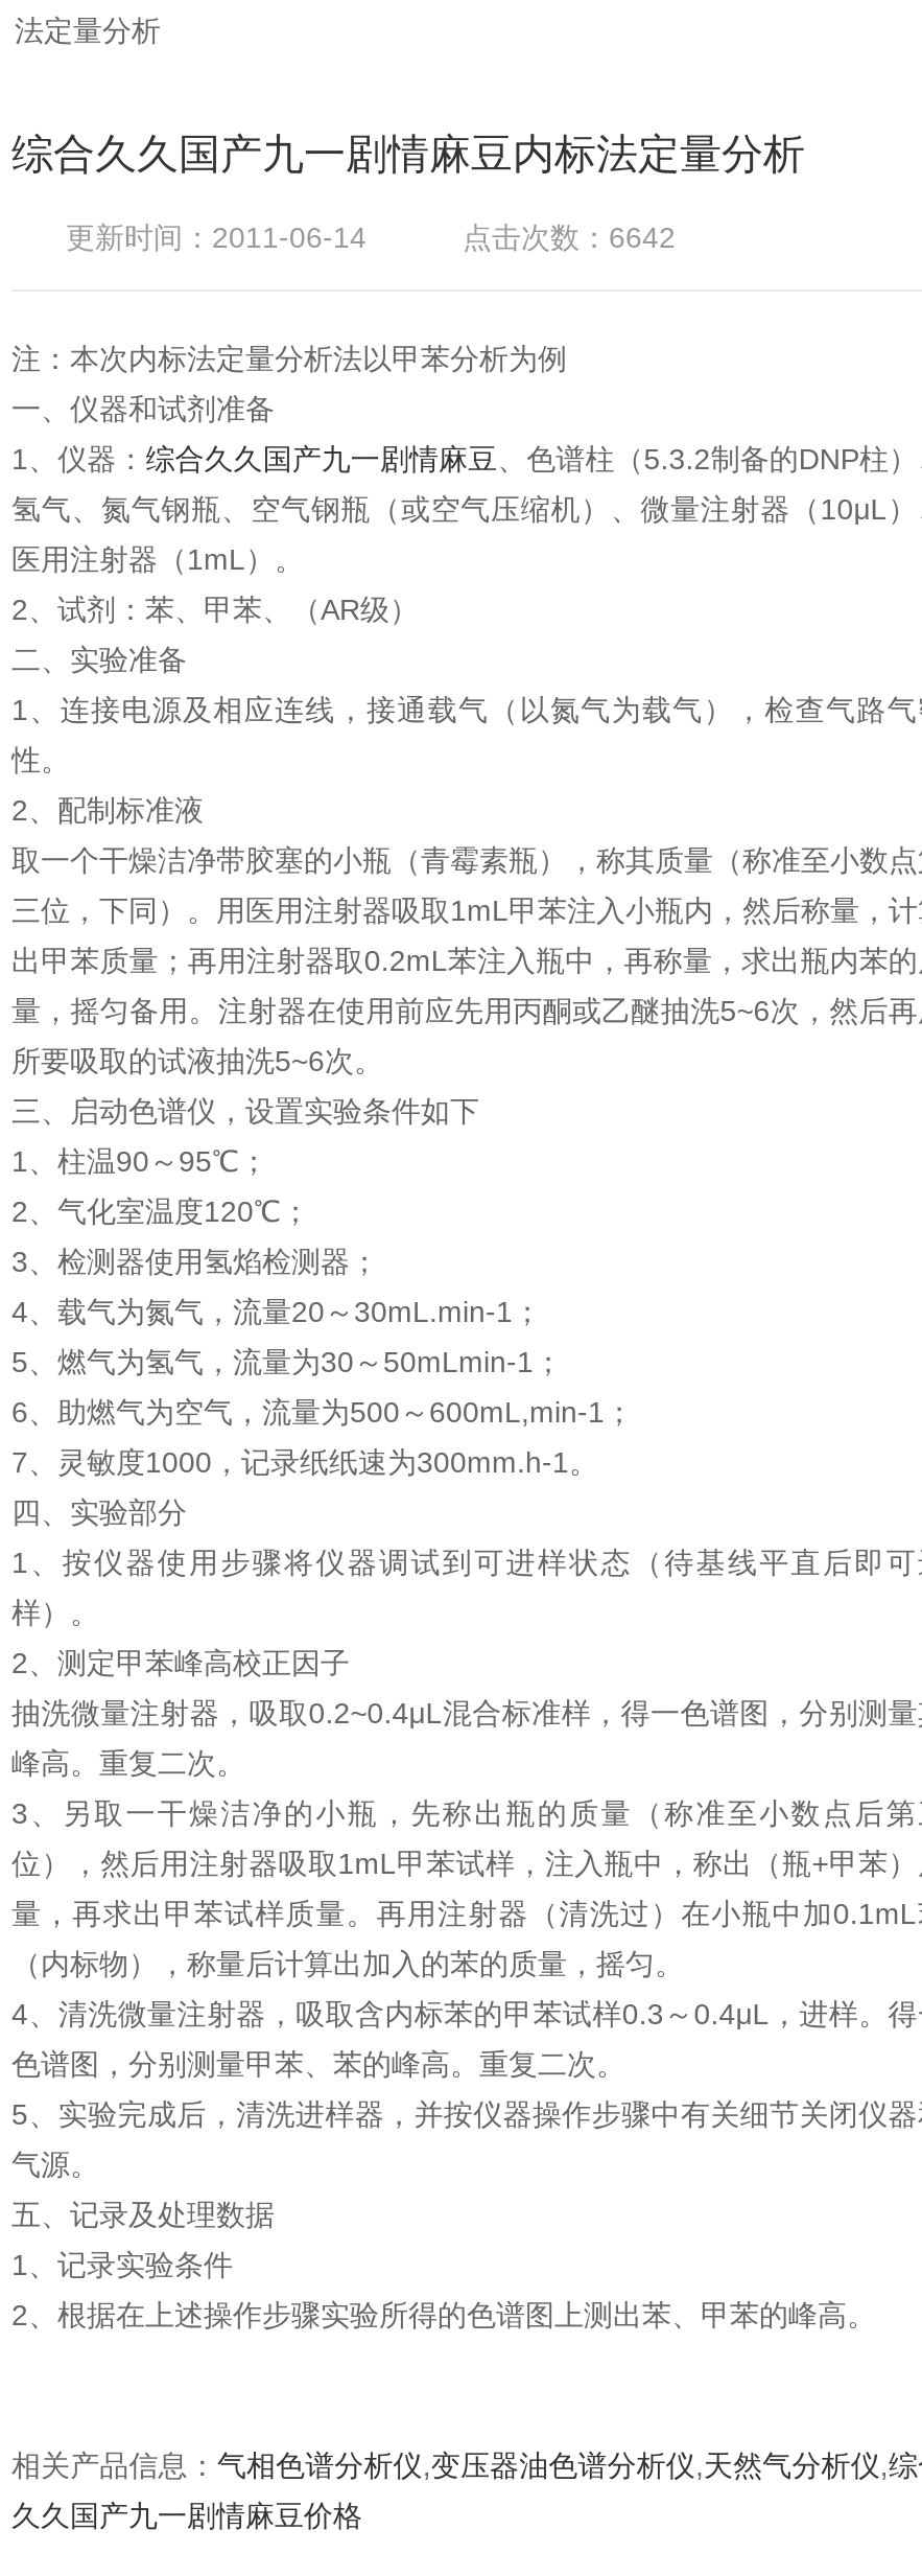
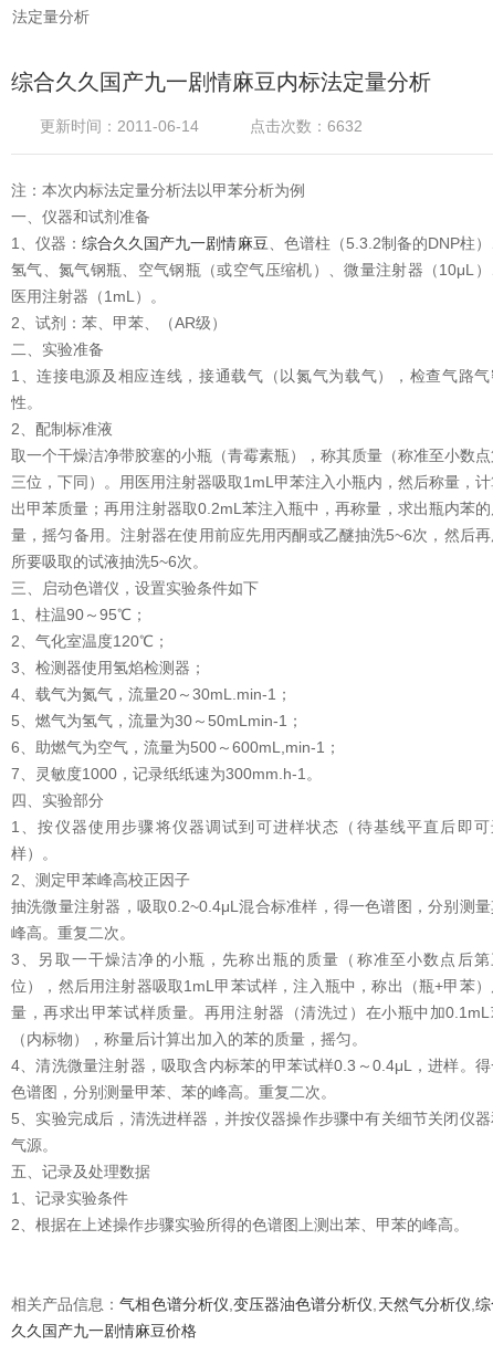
- 点击次数：6642
+ 点击次数：6632
